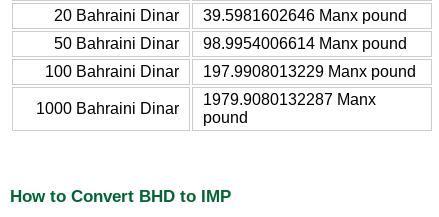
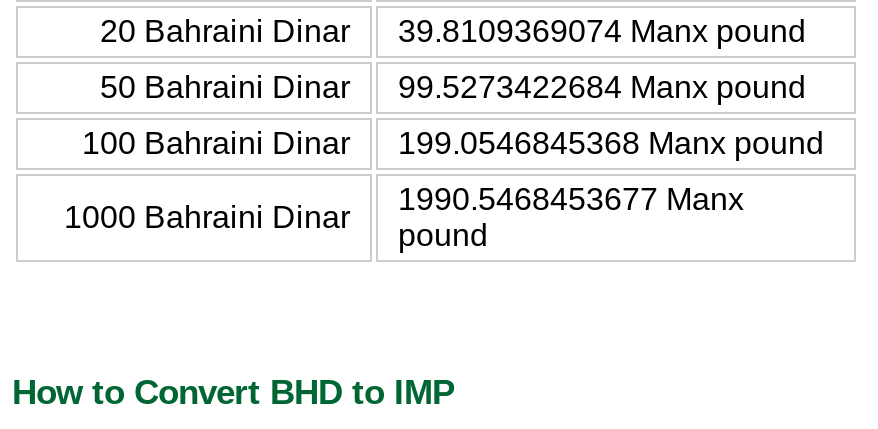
- 20 Bahraini Dinar 39.5981602646 Manx pound
+ 20 Bahraini Dinar 39.8109369074 Manx pound

- 50 Bahraini Dinar 98.9954006614 Manx pound
+ 50 Bahraini Dinar 99.5273422684 Manx pound

- 100 Bahraini Dinar 197.9908013229 Manx pound
+ 100 Bahraini Dinar 199.0546845368 Manx pound

- 1979.9080132287 Manx
+ 1990.5468453677 Manx
